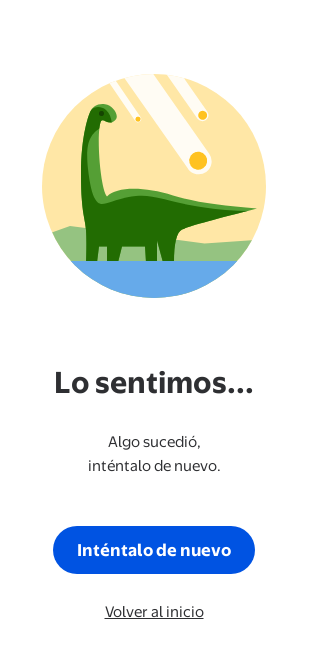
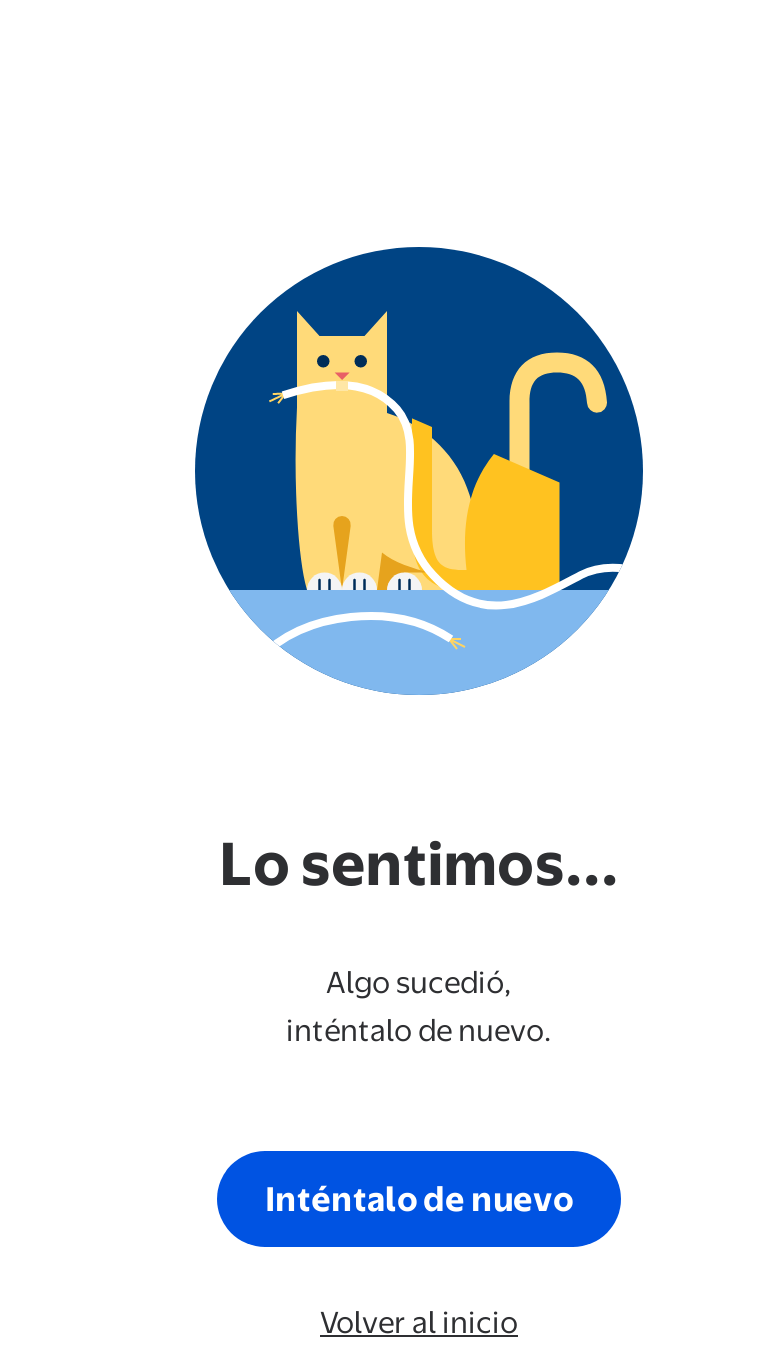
- [image]
+ [image]
